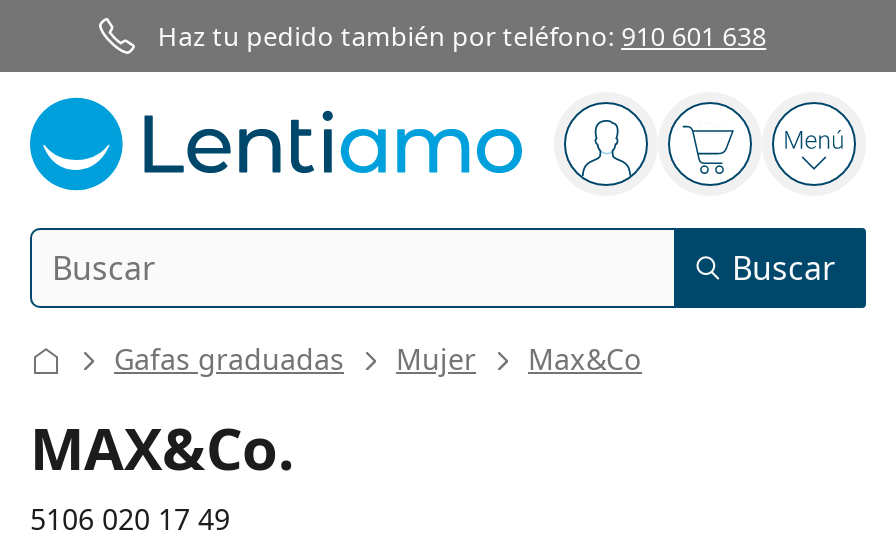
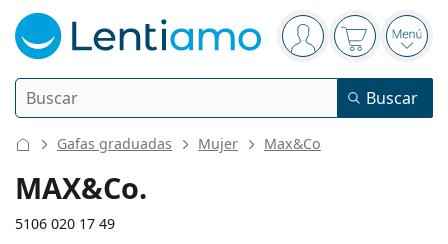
- Haz tu pedido también por teléfono: 910 601 638
